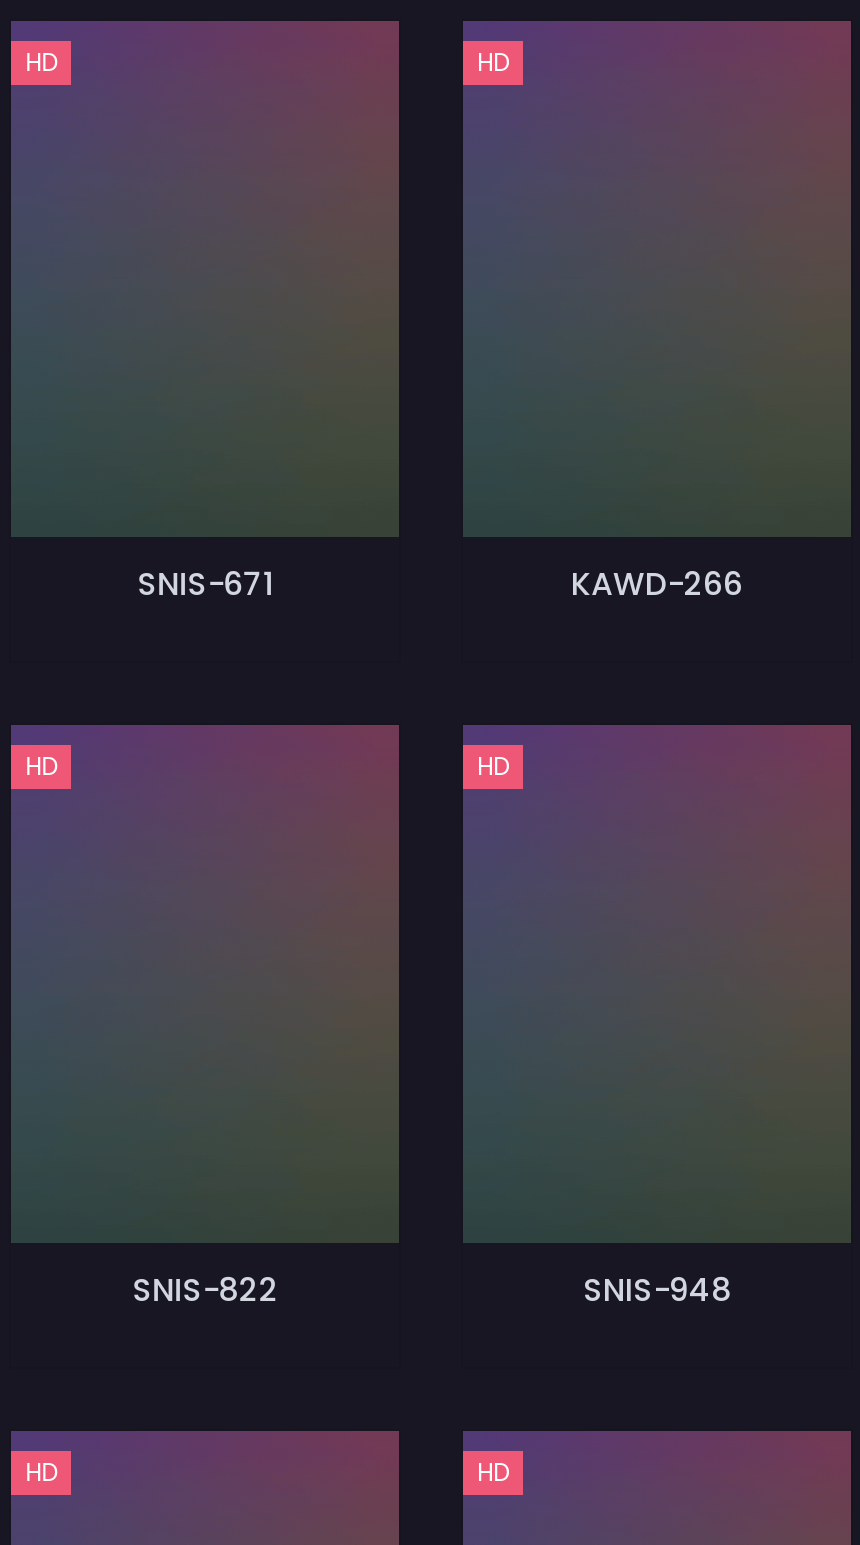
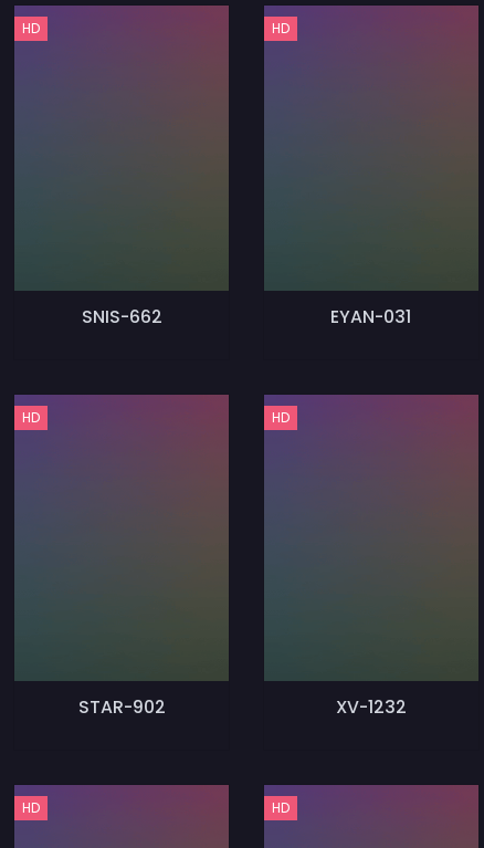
- SNIS-671
+ SNIS-662

- KAWD-266
+ EYAN-031

- SNIS-822
+ STAR-902

- SNIS-948
+ XV-1232
